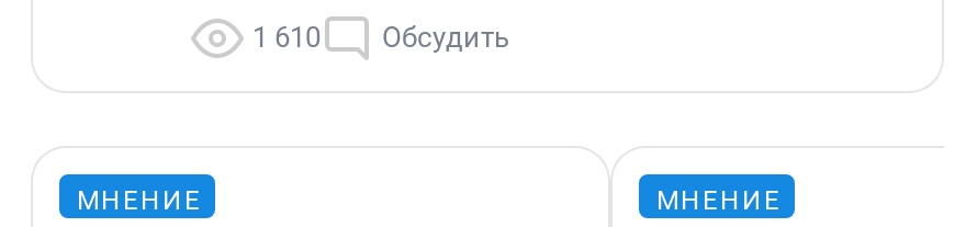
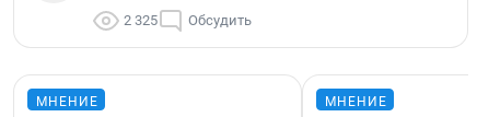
- 1 610 Обсудить
+ 2 325 Обсудить
